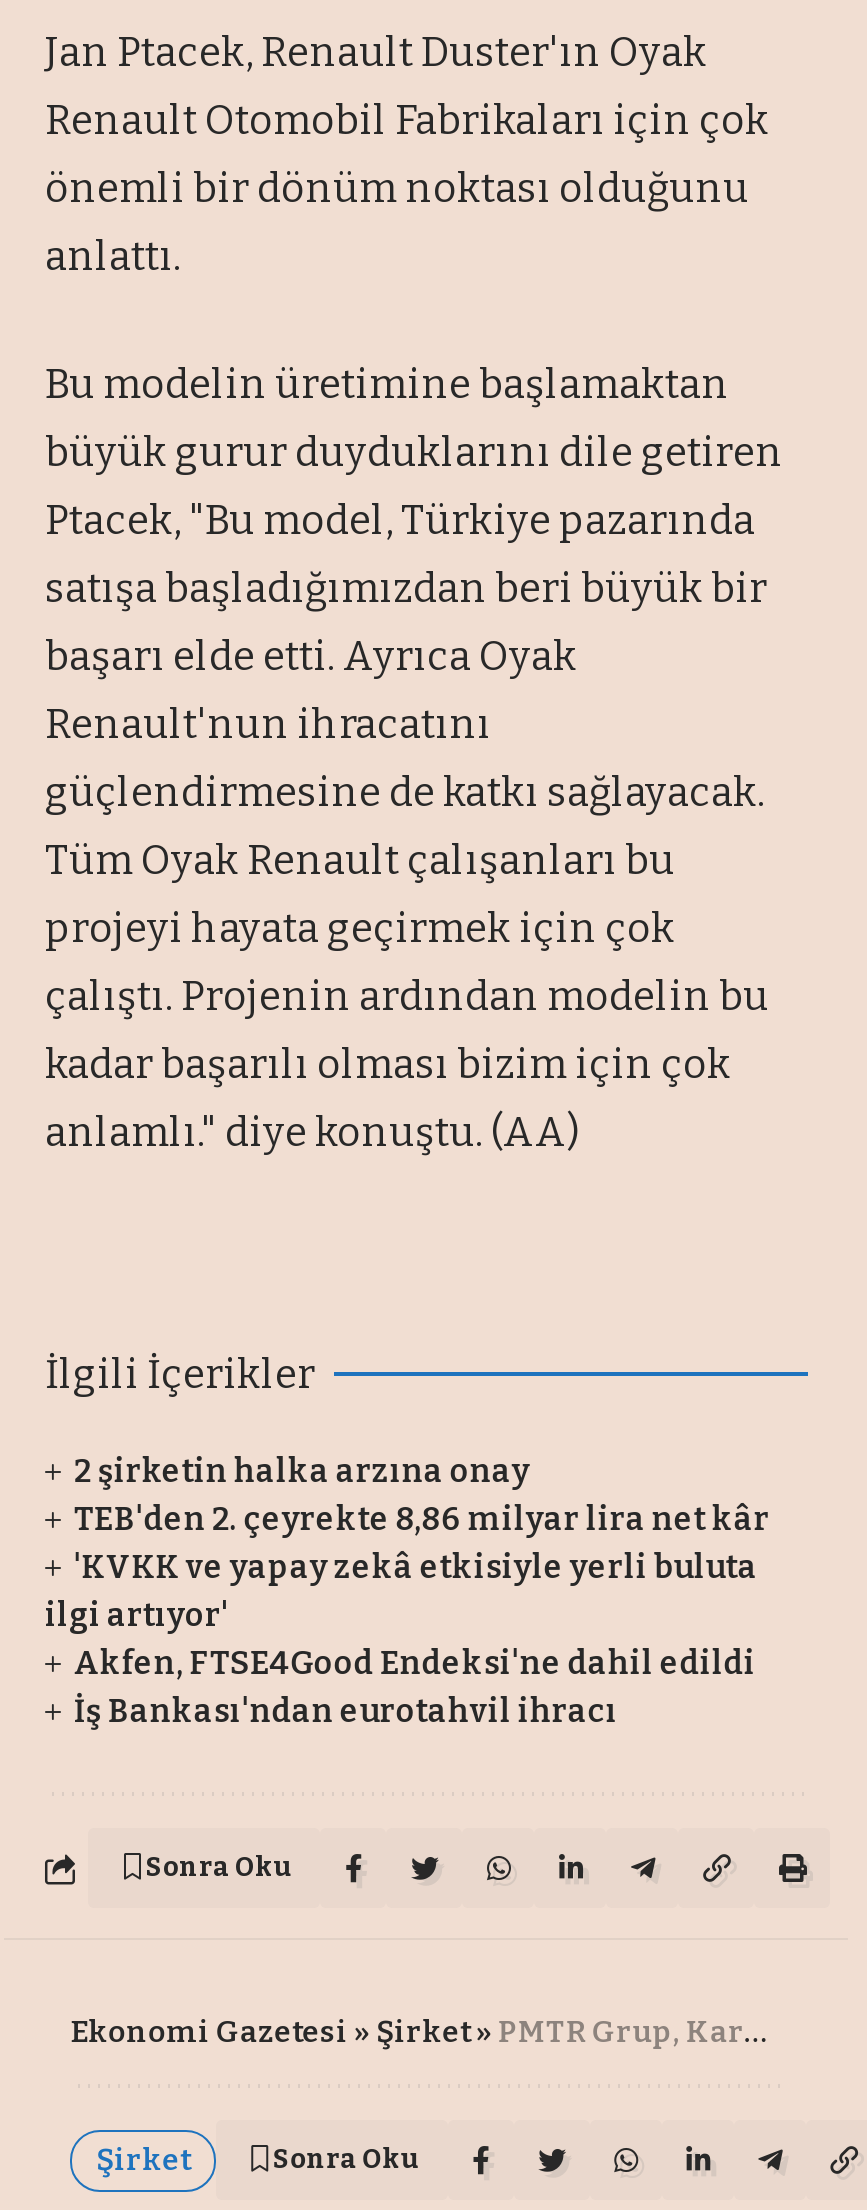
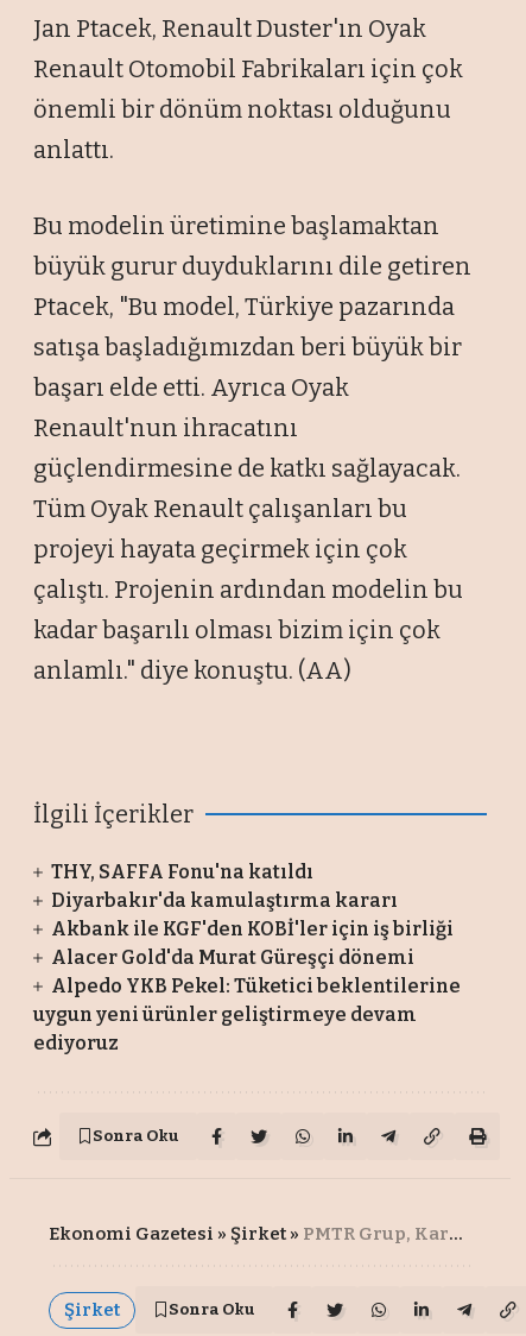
- 2 şirketin halka arzına onay
- TEB'den 2. çeyrekte 8,86 milyar lira net kâr
- 'KVKK ve yapay zekâ etkisiyle yerli buluta
- ilgi artıyor'
- Akfen, FTSE4Good Endeksi'ne dahil edildi
- İş Bankası'ndan eurotahvil ihracı
+ THY, SAFFA Fonu'na katıldı
+ Diyarbakır'da kamulaştırma kararı
+ Akbank ile KGF'den KOBİ'ler için iş birliği
+ Alacer Gold'da Murat Güreşçi dönemi
+ Alpedo YKB Pekel: Tüketici beklentilerine
+ uygun yeni ürünler geliştirmeye devam
+ ediyoruz
